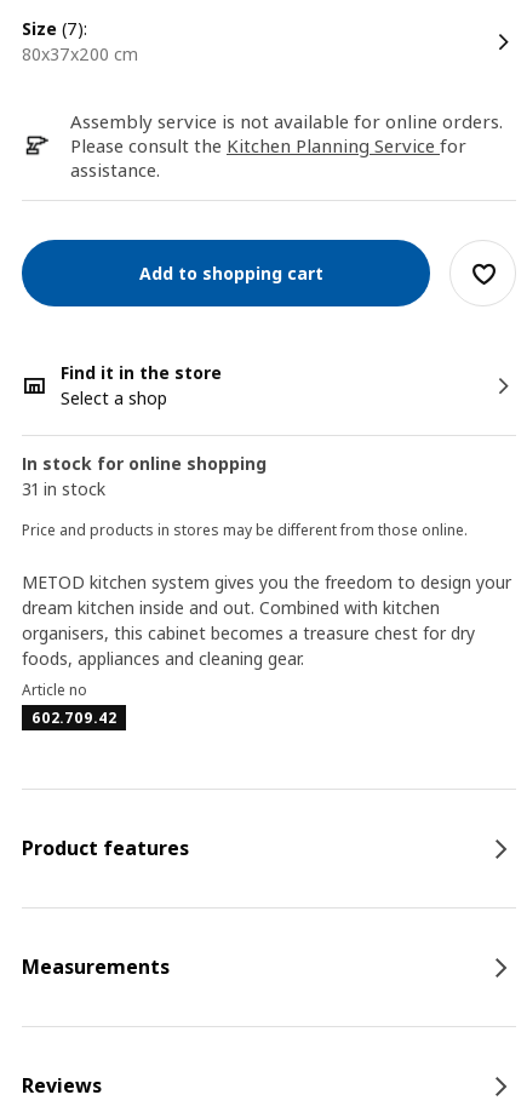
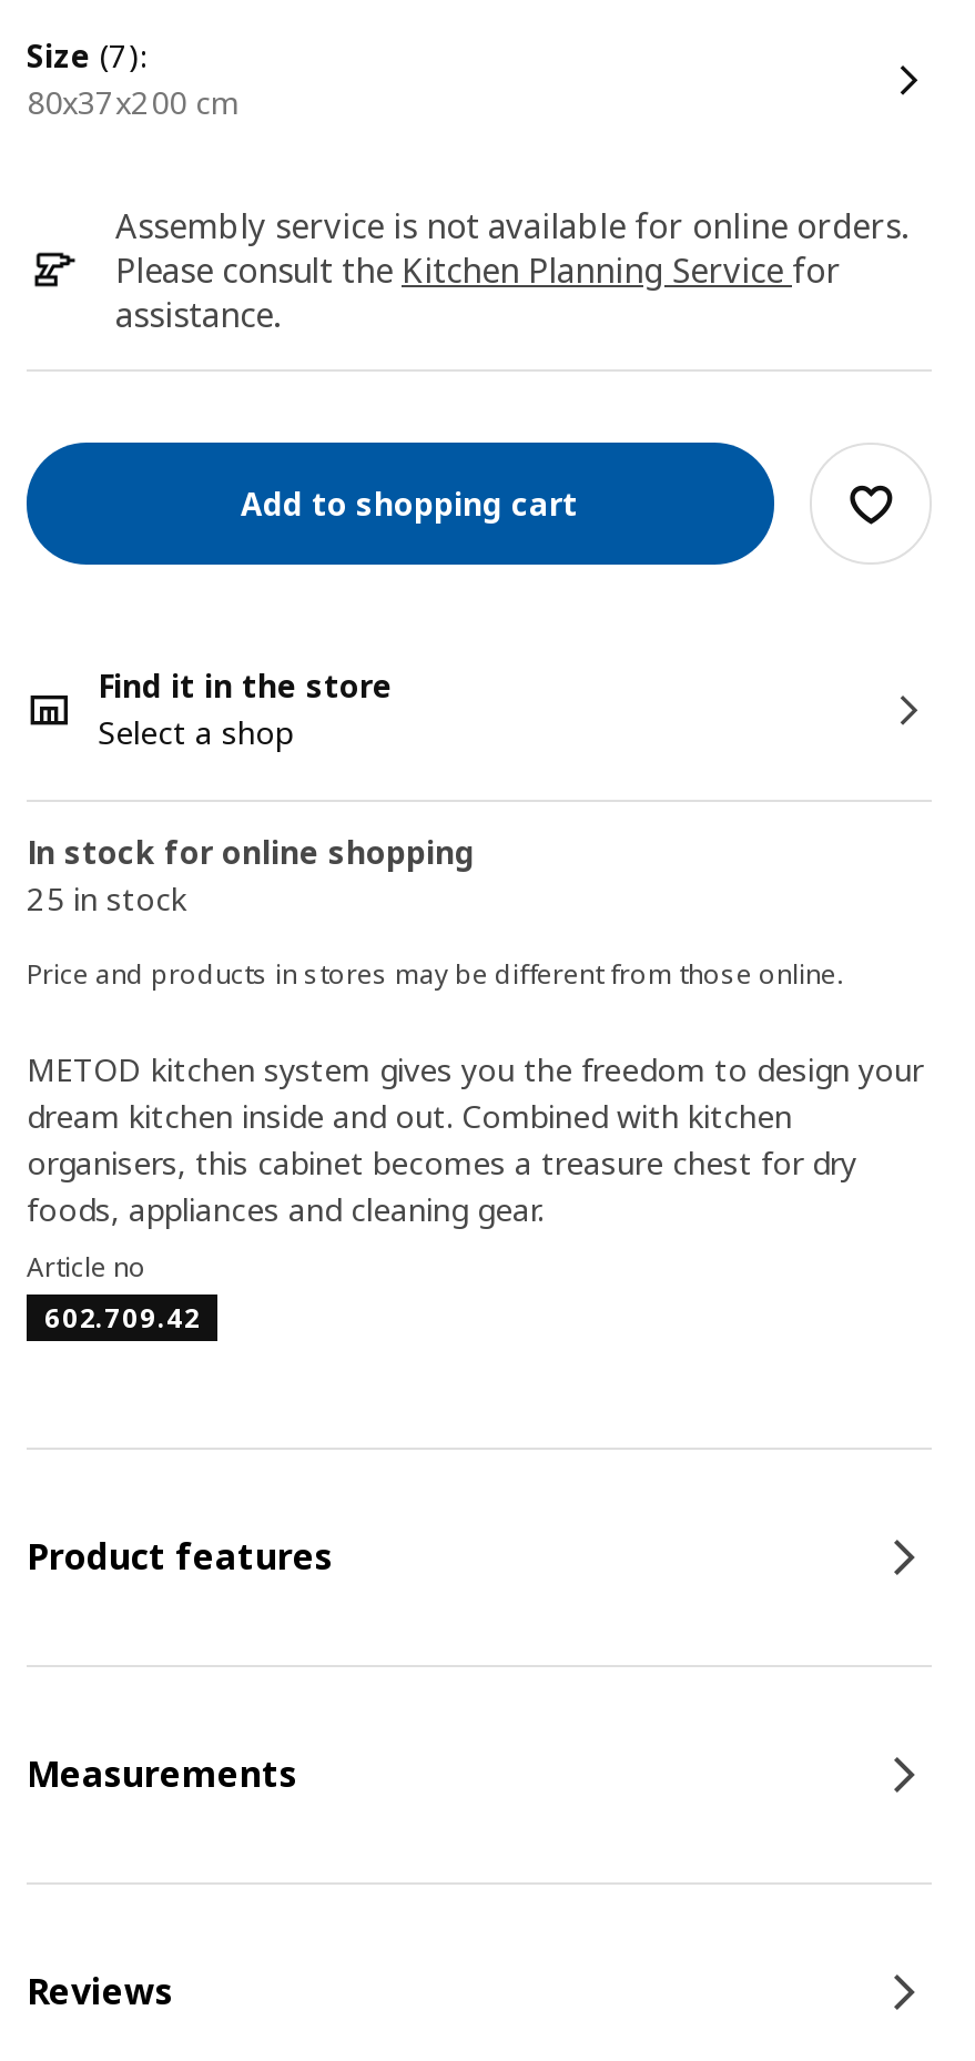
- 31 in stock
+ 25 in stock
